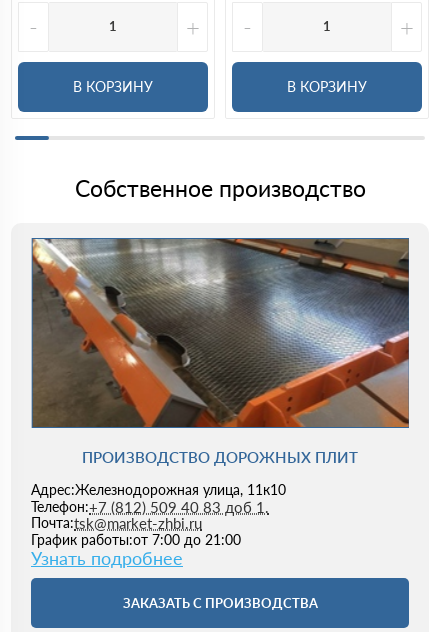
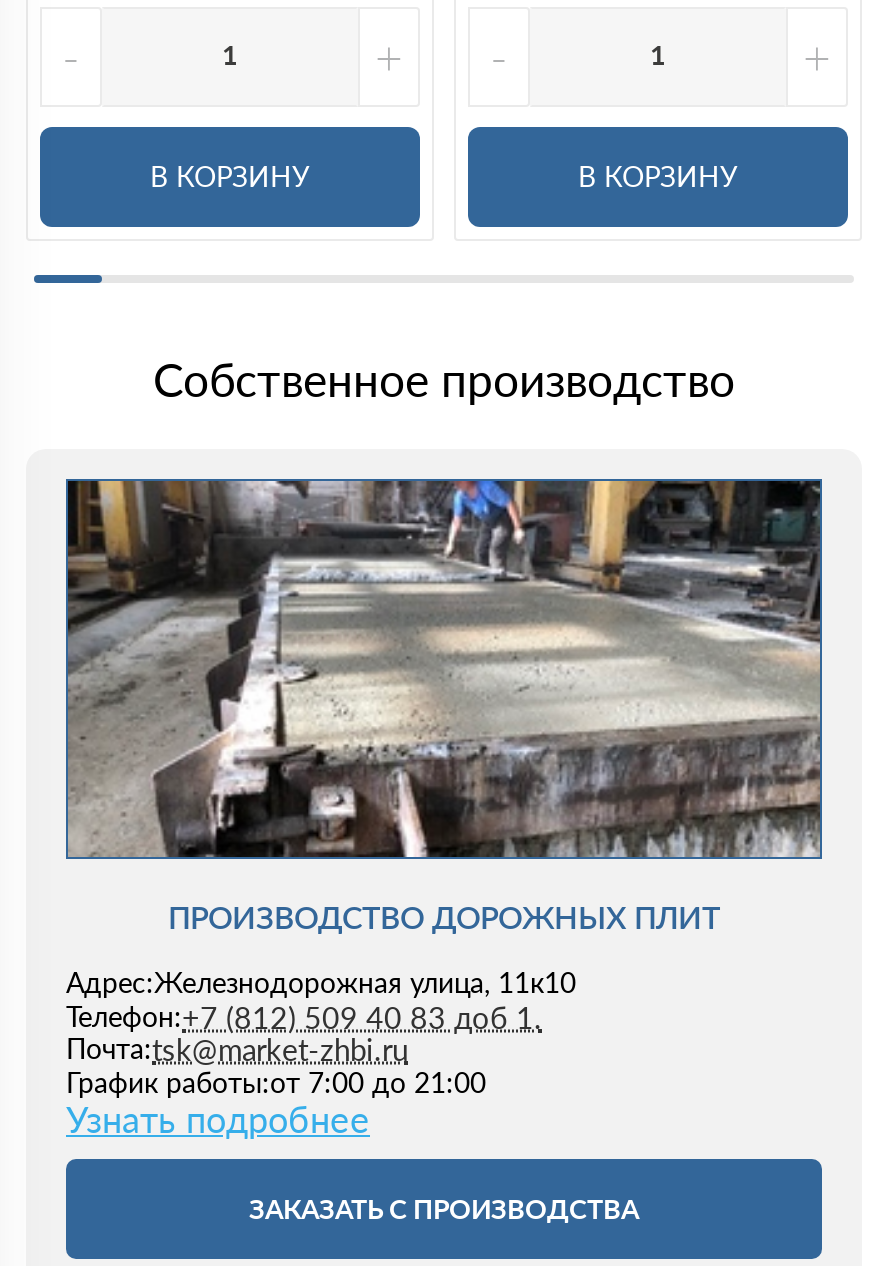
- [image]
+ [image]
